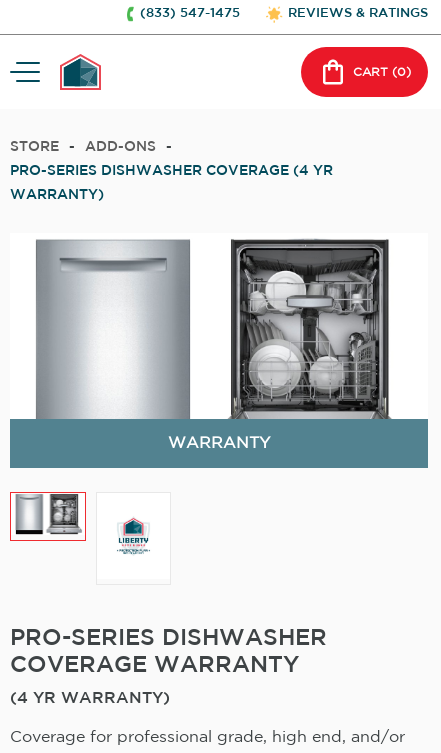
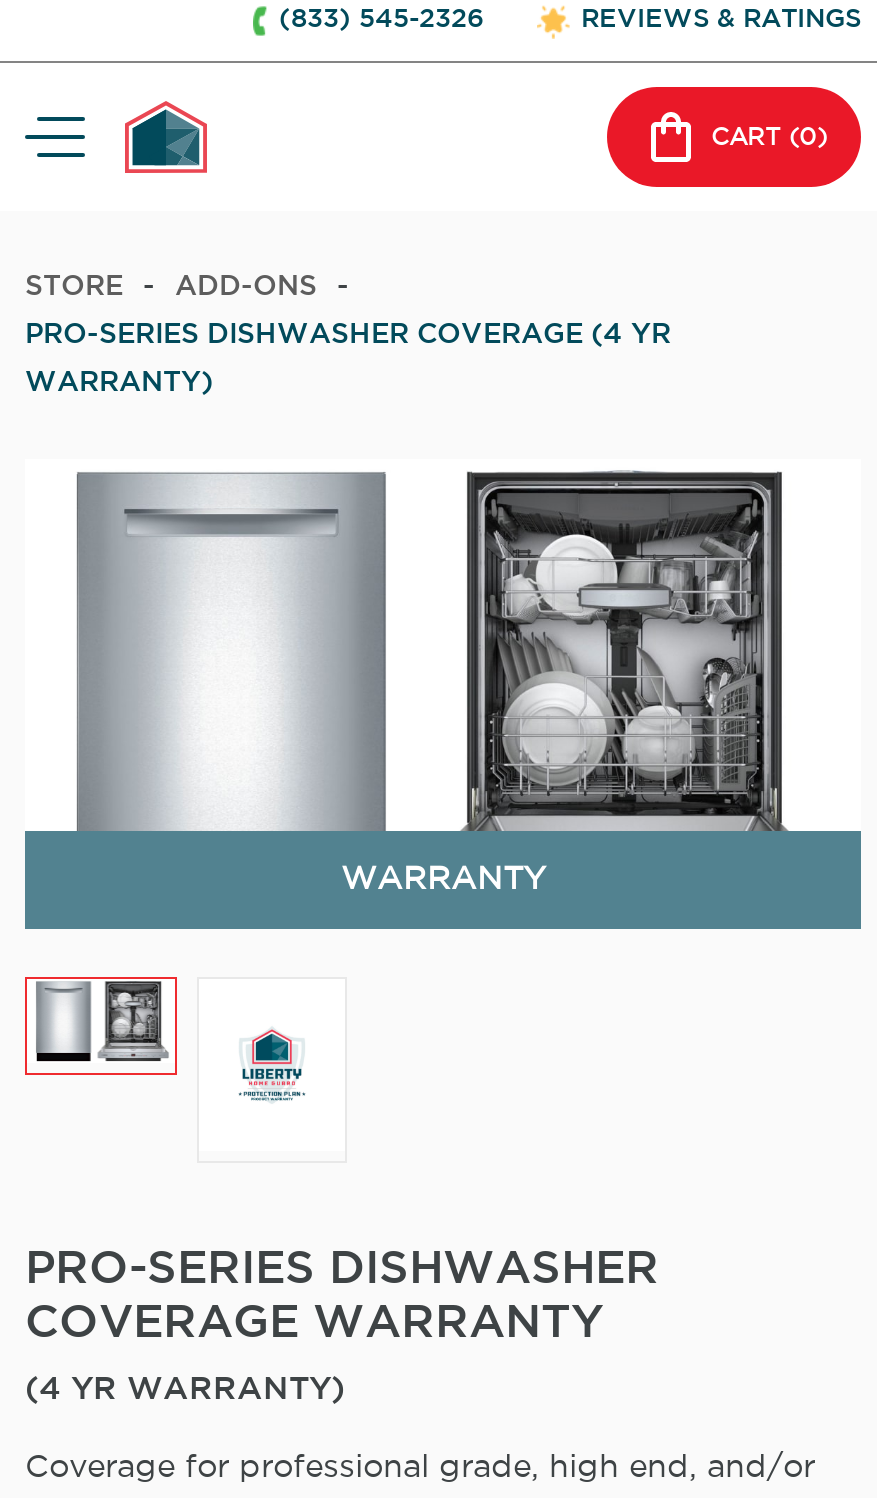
- (833) 547-1475
+ (833) 545-2326
